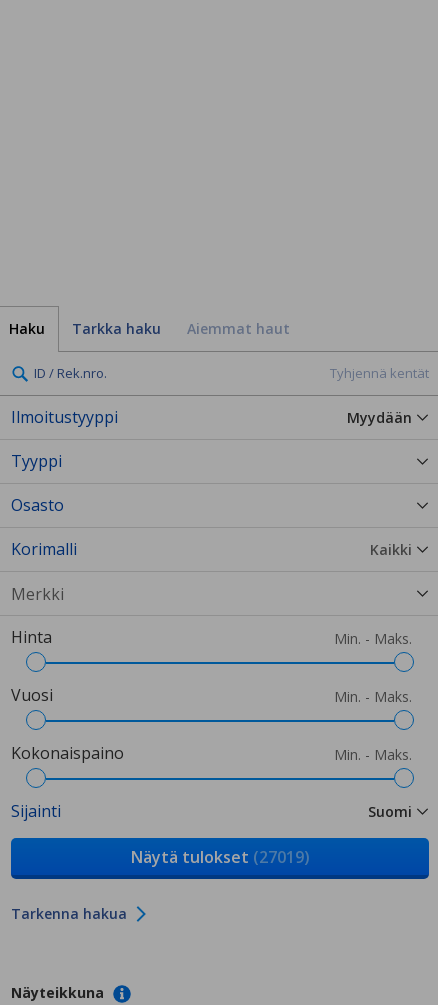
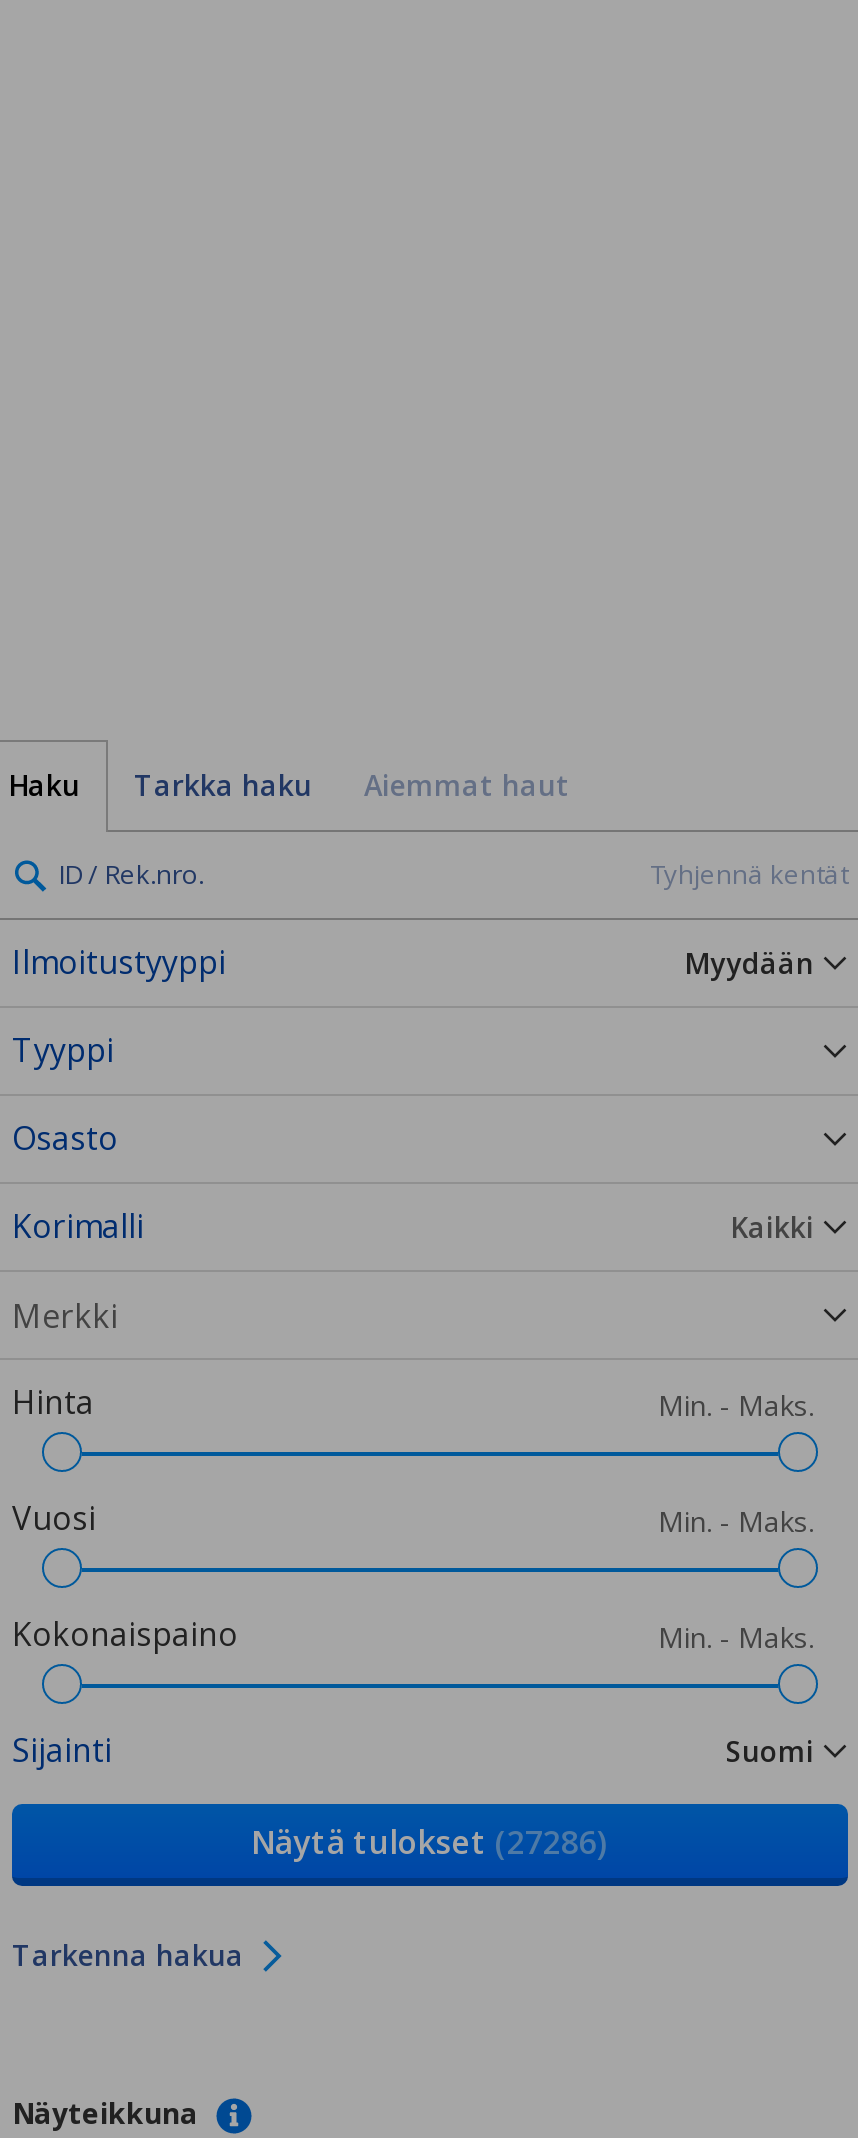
- Näytä tulokset (27019)
+ Näytä tulokset (27286)
